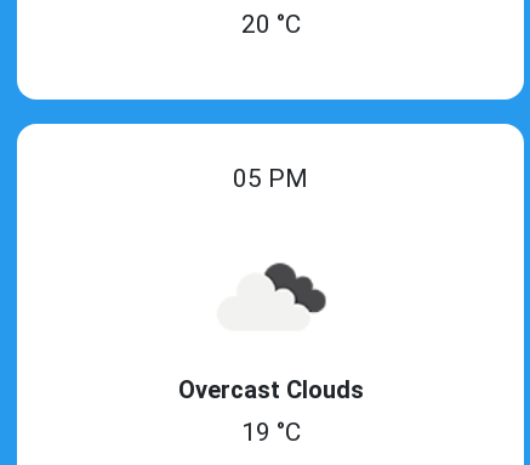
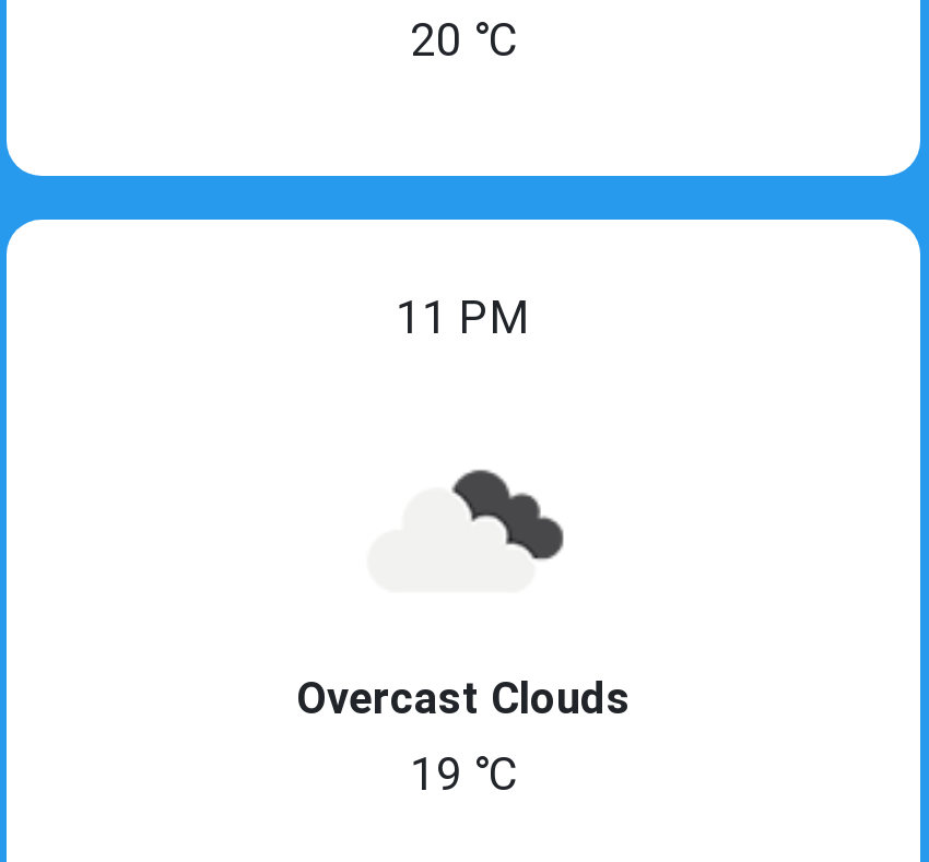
- 05 PM
+ 11 PM
